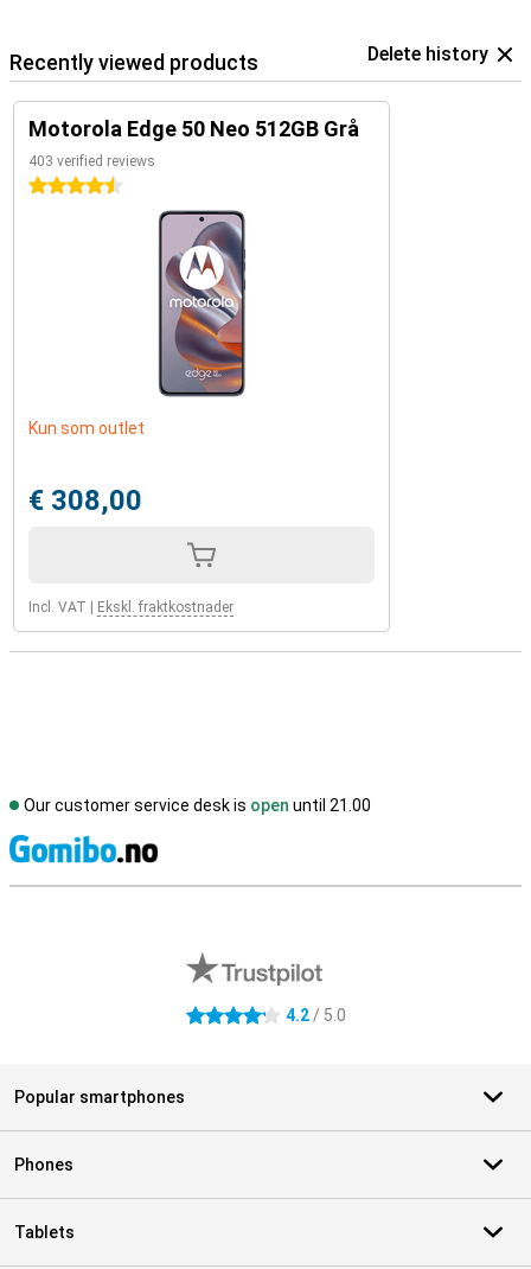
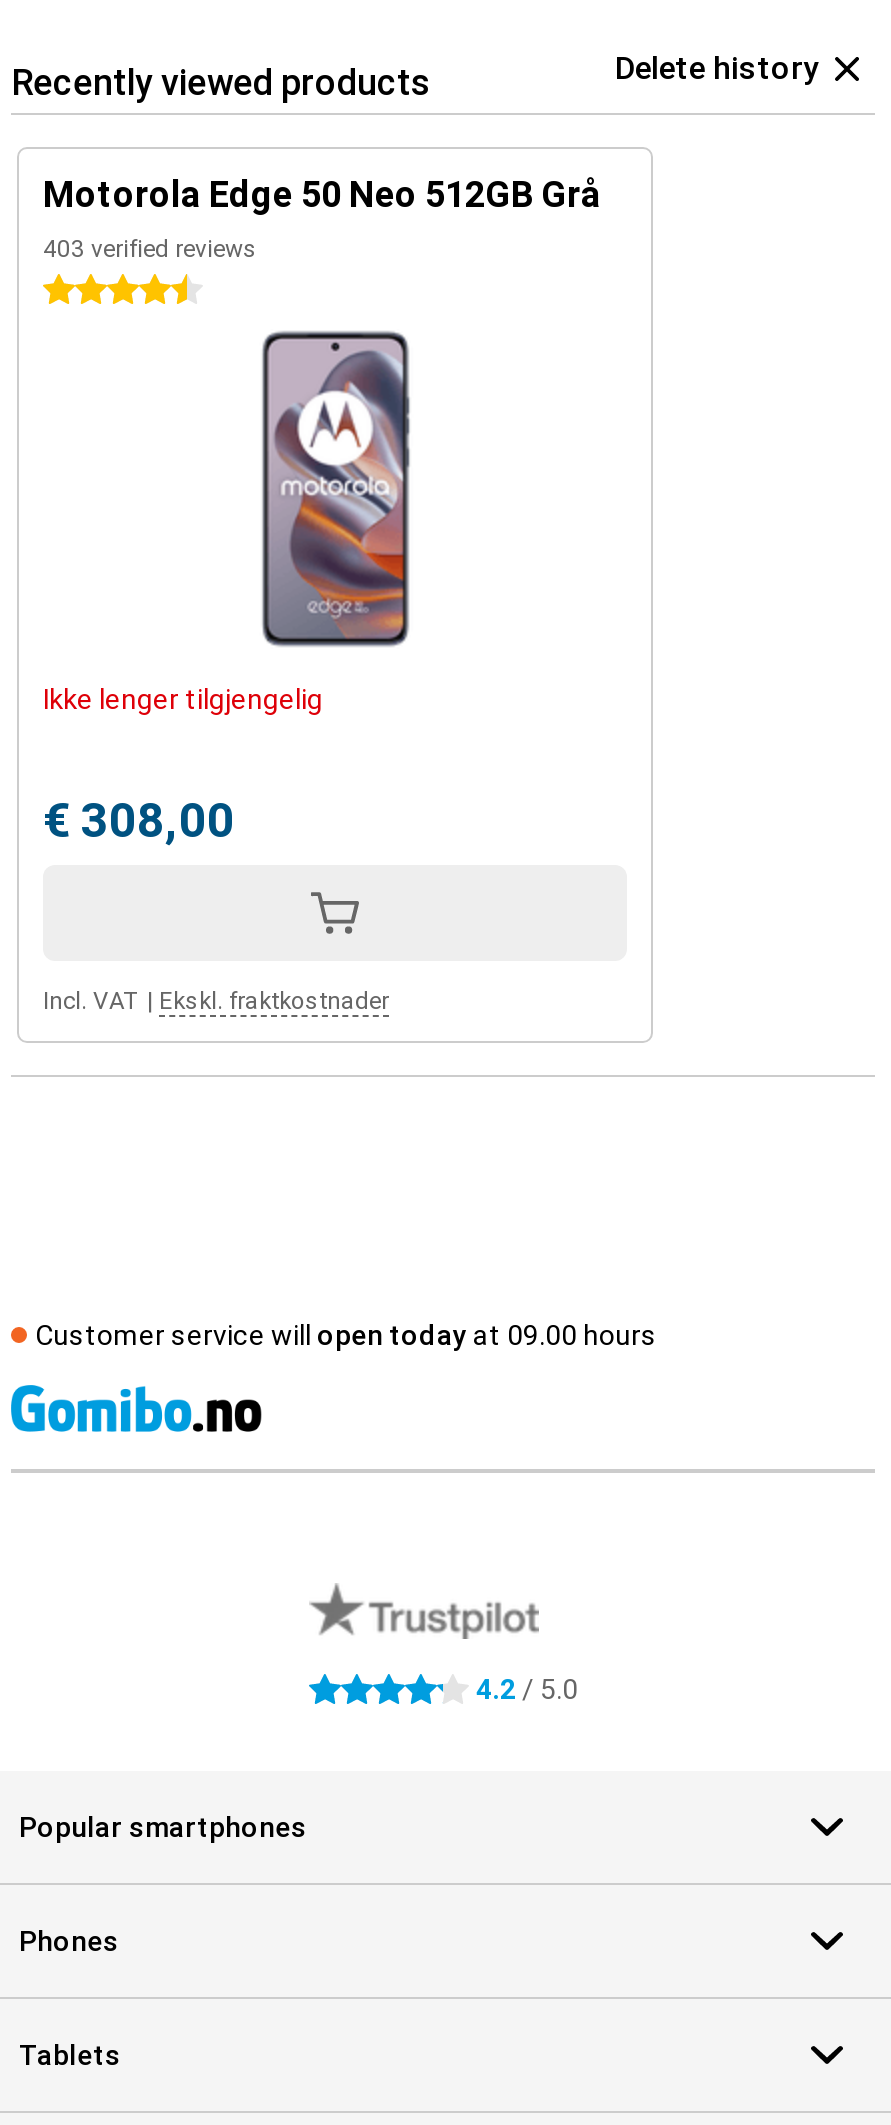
- Kun som outlet
+ Ikke lenger tilgjengelig

- Our customer service desk is open until 21.00
+ Customer service will open today at 09.00 hours
